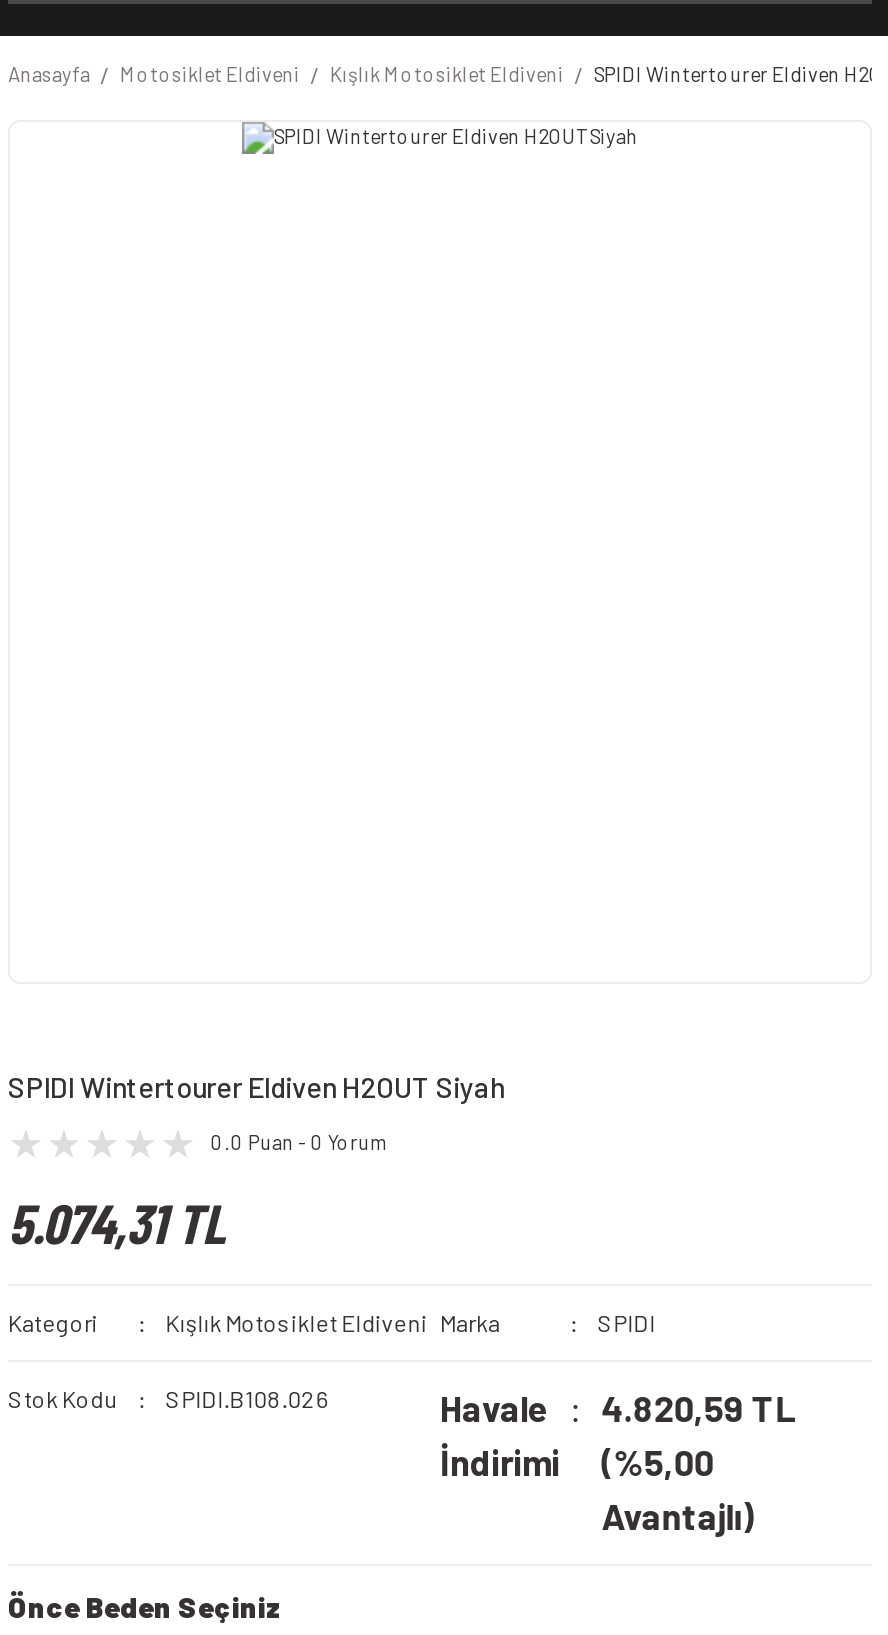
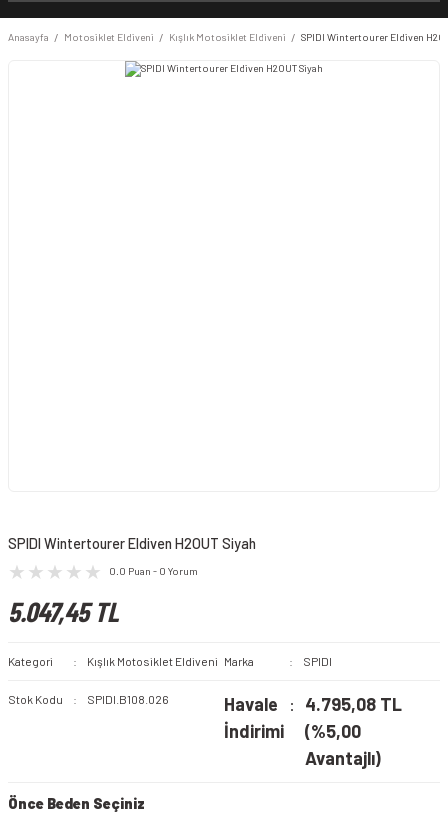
- 5.074,31 TL
+ 5.047,45 TL

- Havale 4.820,59 TL
+ Havale 4.795,08 TL
